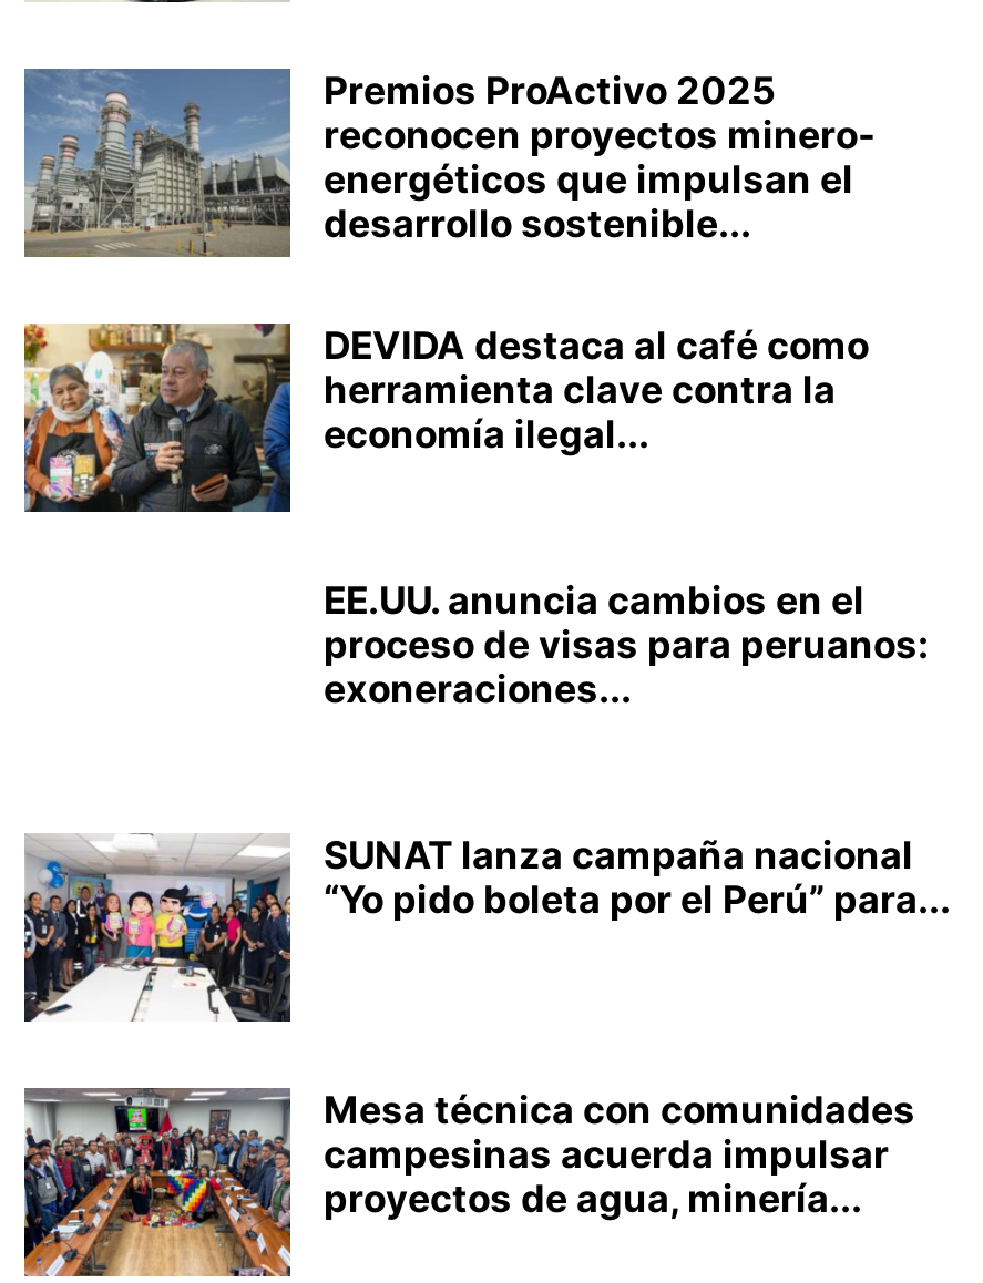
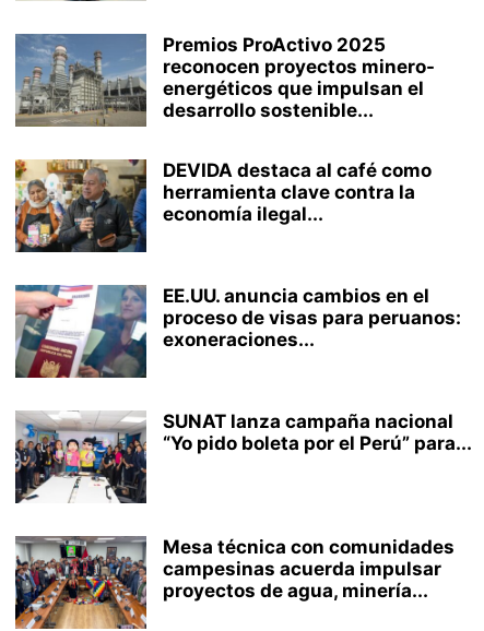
+ [image]
